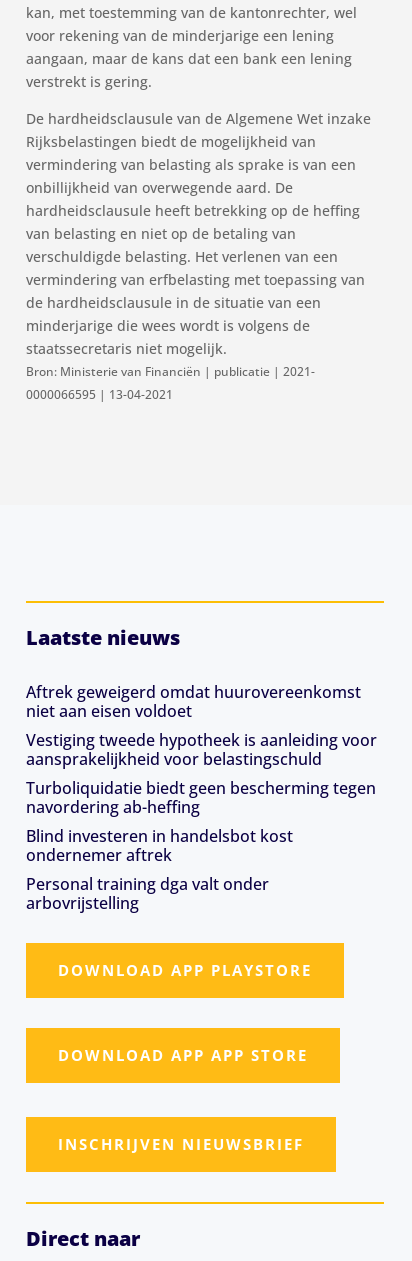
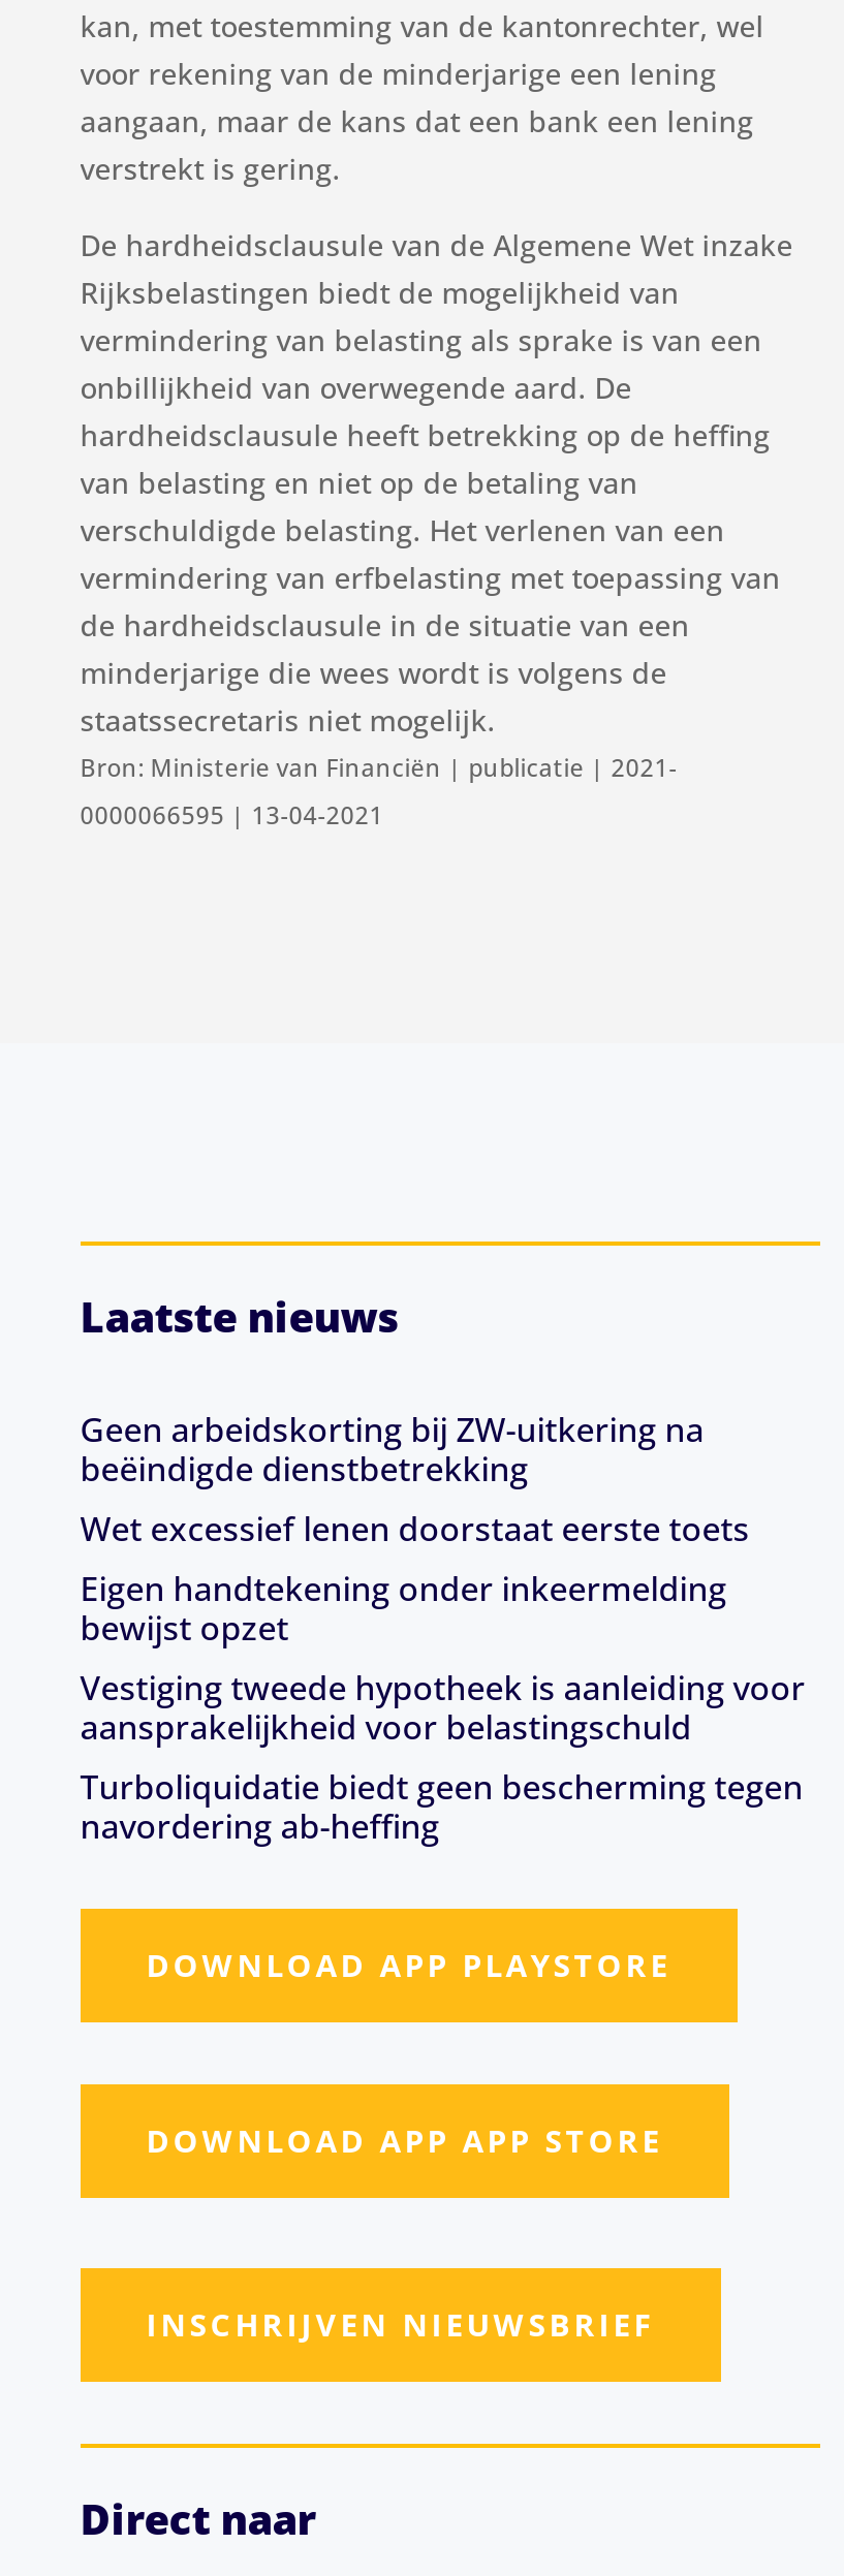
- Aftrek geweigerd omdat huurovereenkomst
- niet aan eisen voldoet
+ Geen arbeidskorting bij ZW-uitkering na
+ beëindigde dienstbetrekking
+ Wet excessief lenen doorstaat eerste toets
+ Eigen handtekening onder inkeermelding
+ bewijst opzet

moved down: Vestiging tweede hypotheek is aanleiding voor | aansprakelijkheid voor belastingschuld | Turboliquidatie biedt geen bescherming tegen | navordering ab-heffing

- Blind investeren in handelsbot kost
- ondernemer aftrek
- Personal training dga valt onder
- arbovrijstelling
